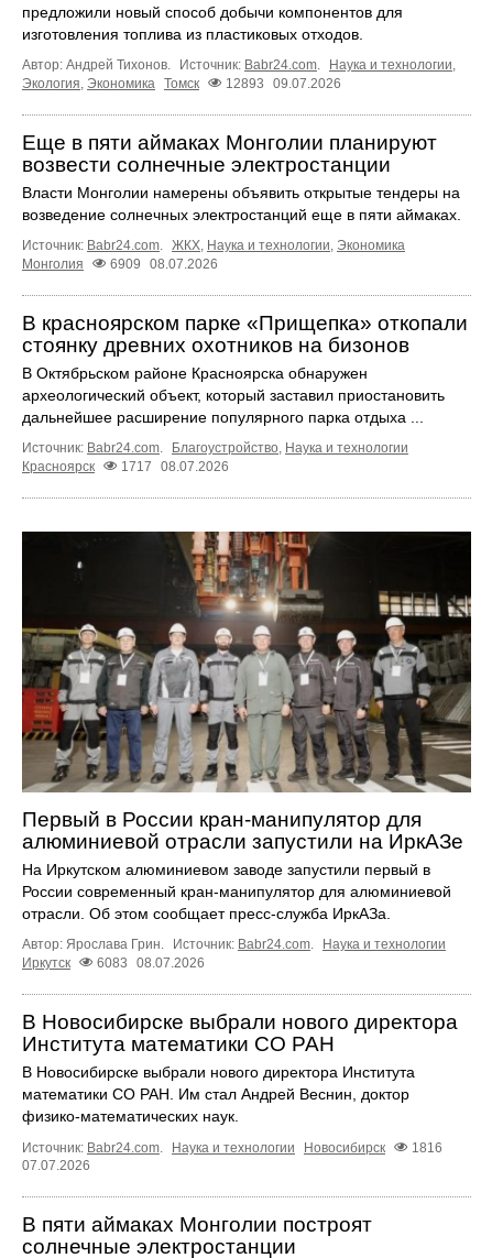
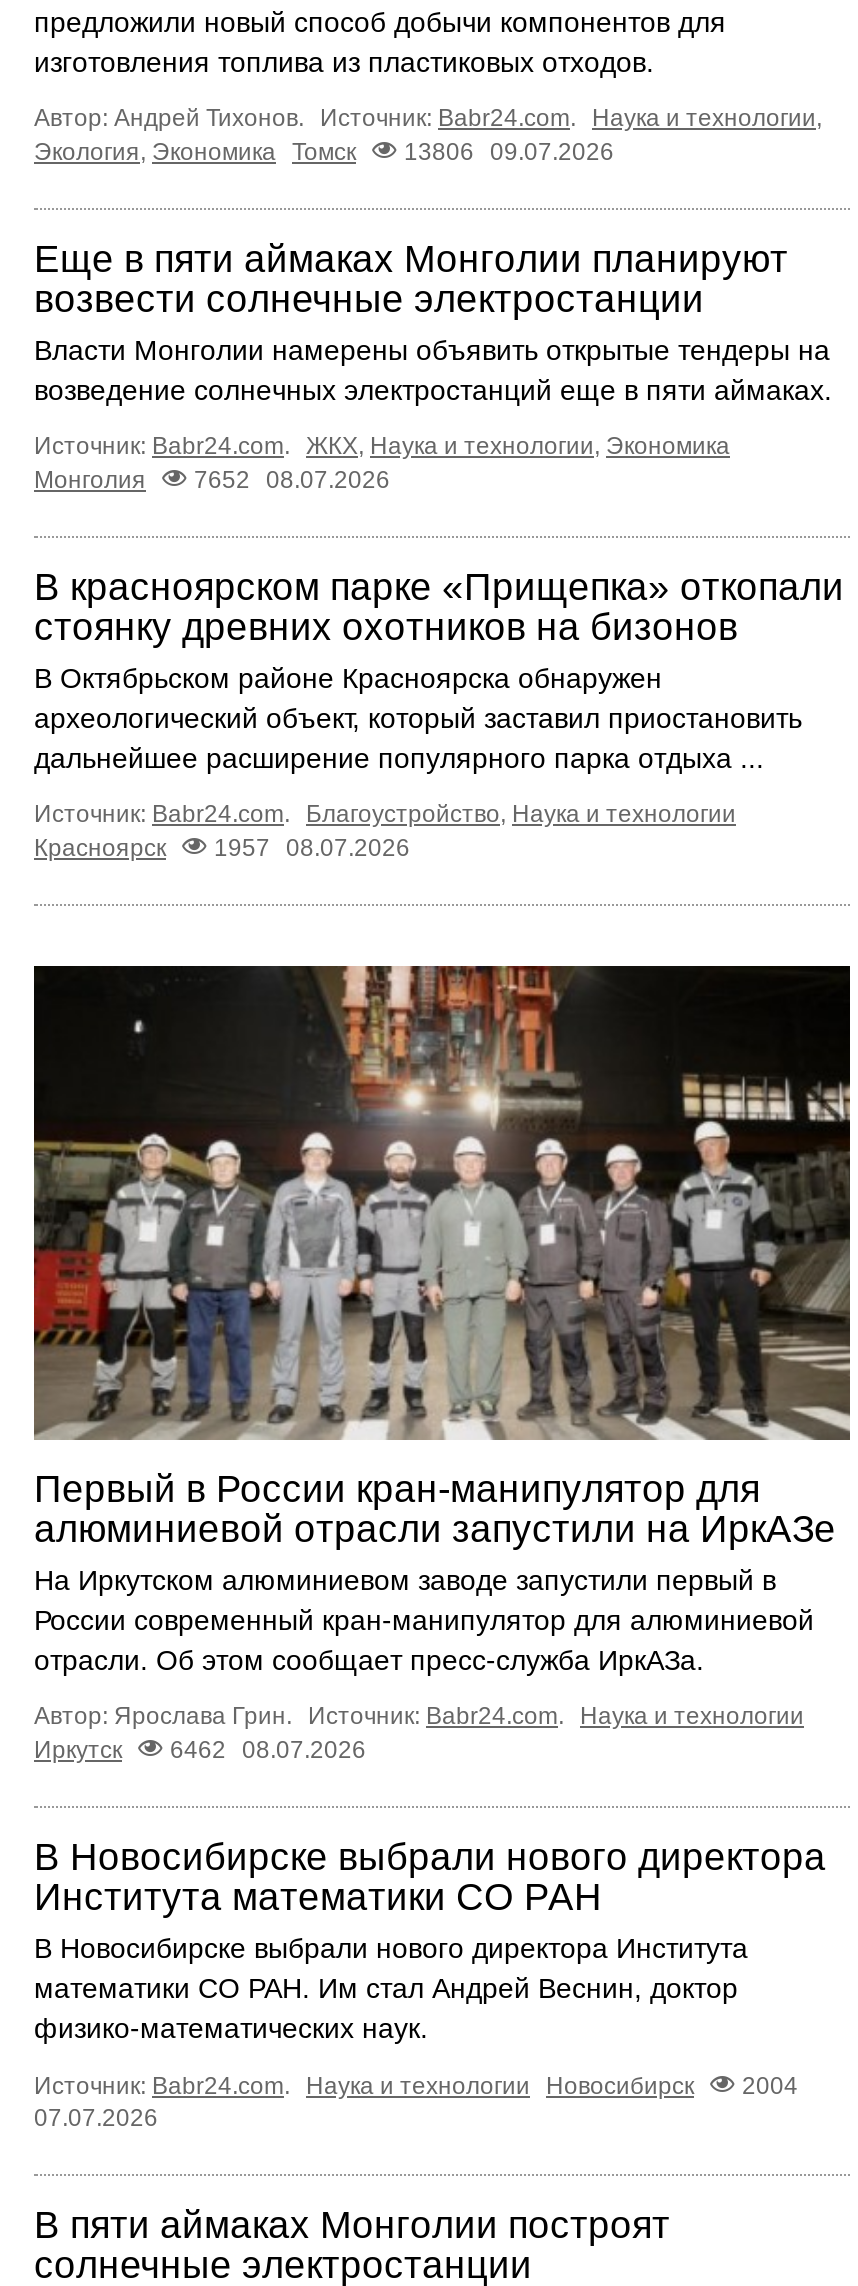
- Экология, Экономика Томск 12893 09.07.2026
+ Экология, Экономика Томск 13806 09.07.2026

- Монголия 6909 08.07.2026
+ Монголия 7652 08.07.2026

- Красноярск 1717 08.07.2026
+ Красноярск 1957 08.07.2026

- Иркутск 6083 08.07.2026
+ Иркутск 6462 08.07.2026

- Источник: Babr24.com. Наука и технологии Новосибирск 1816
+ Источник: Babr24.com. Наука и технологии Новосибирск 2004
